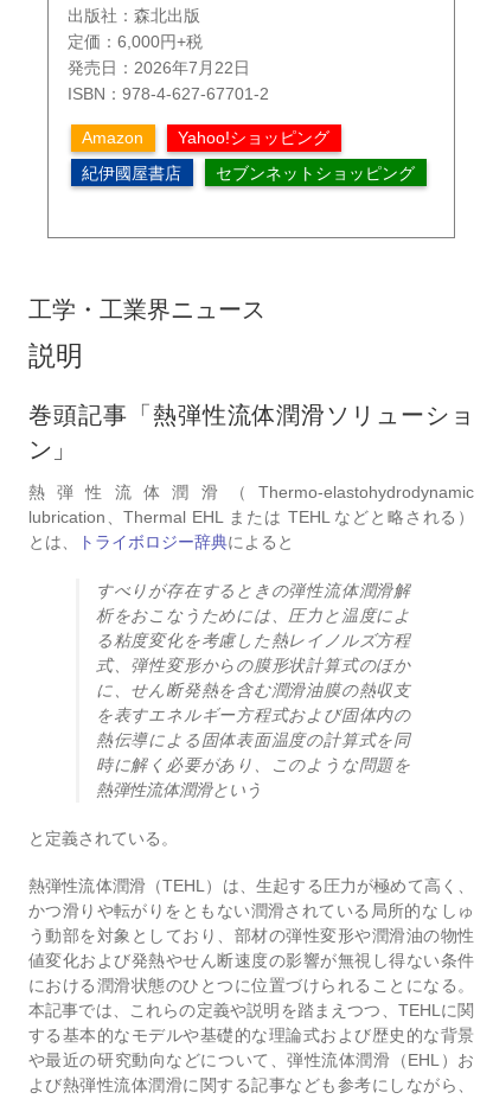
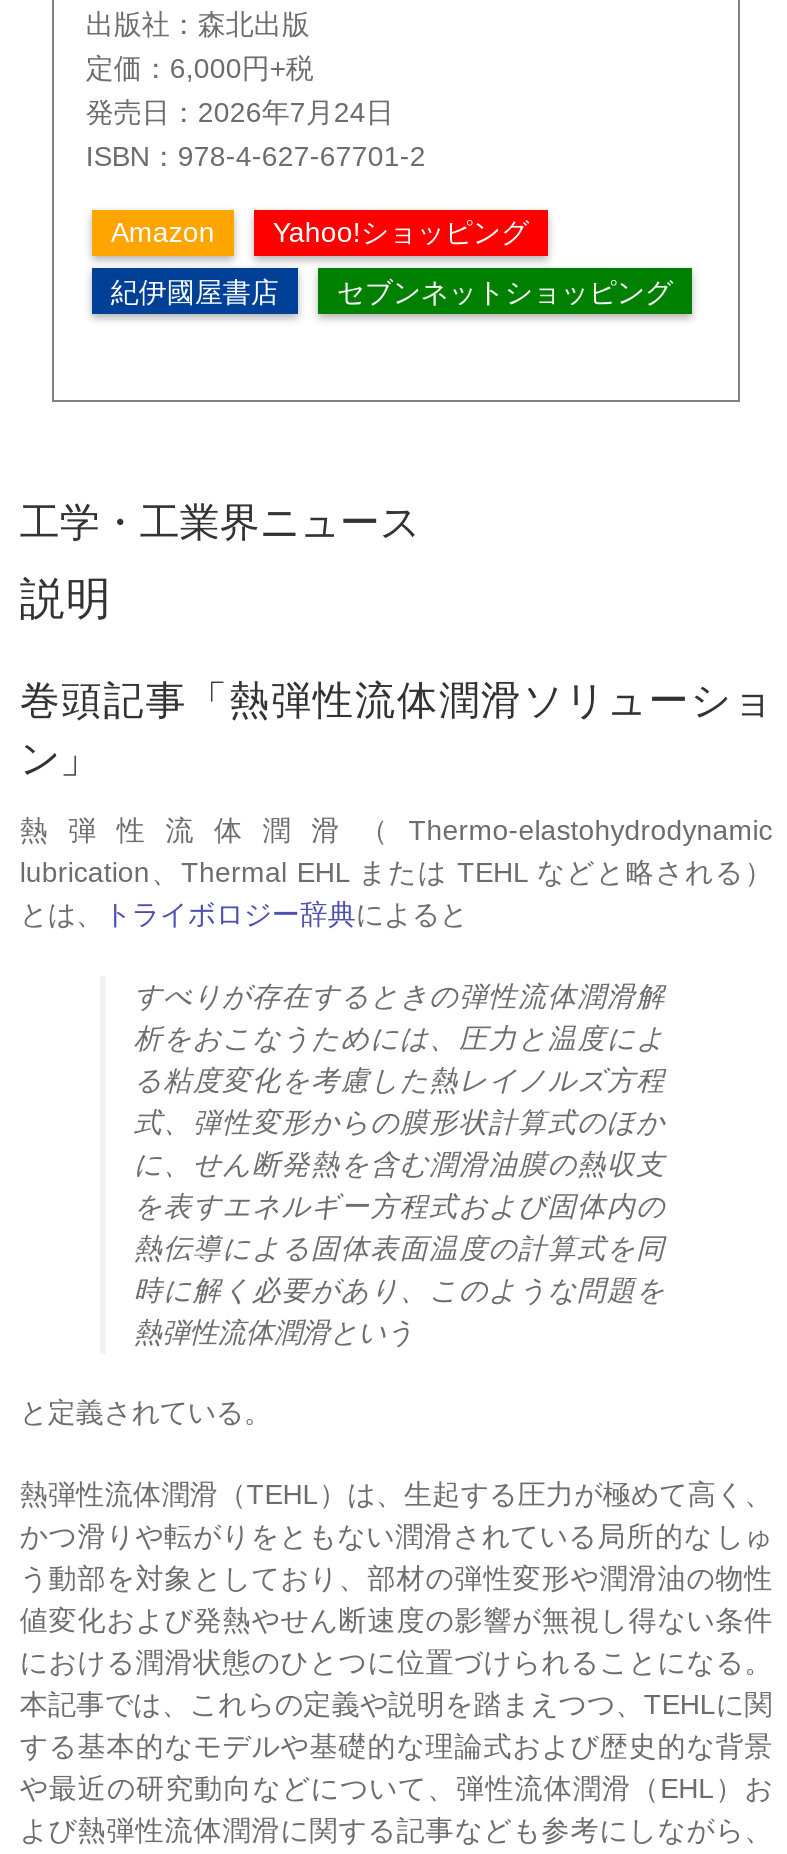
- 発売日：2026年7月22日
+ 発売日：2026年7月24日
